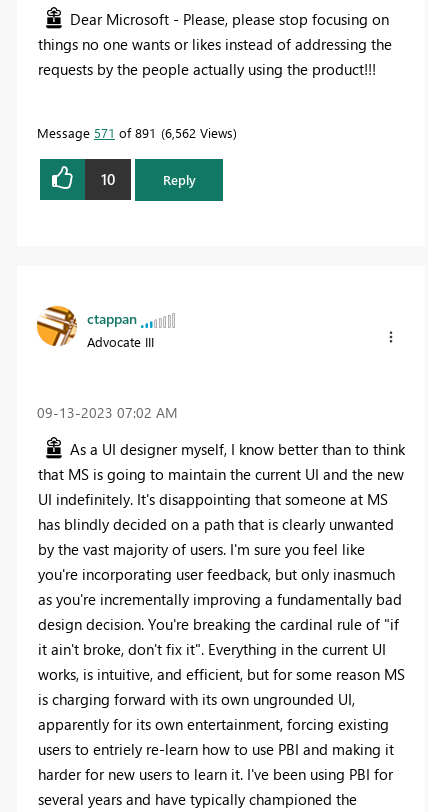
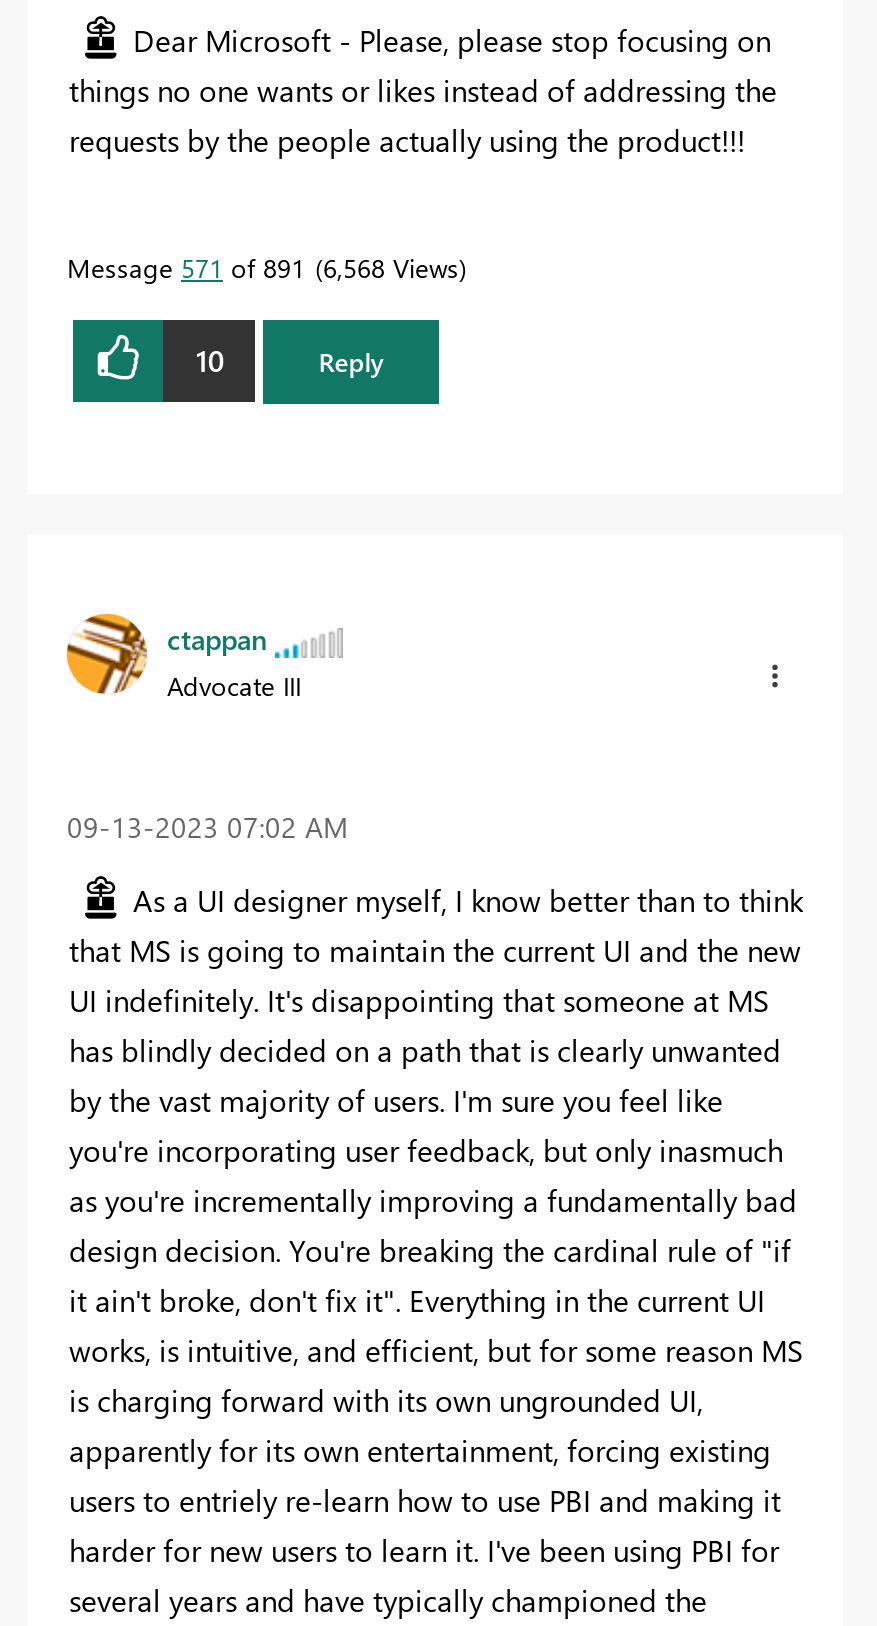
- Message 571 of 891 6,562 Views
+ Message 571 of 891 6,568 Views
